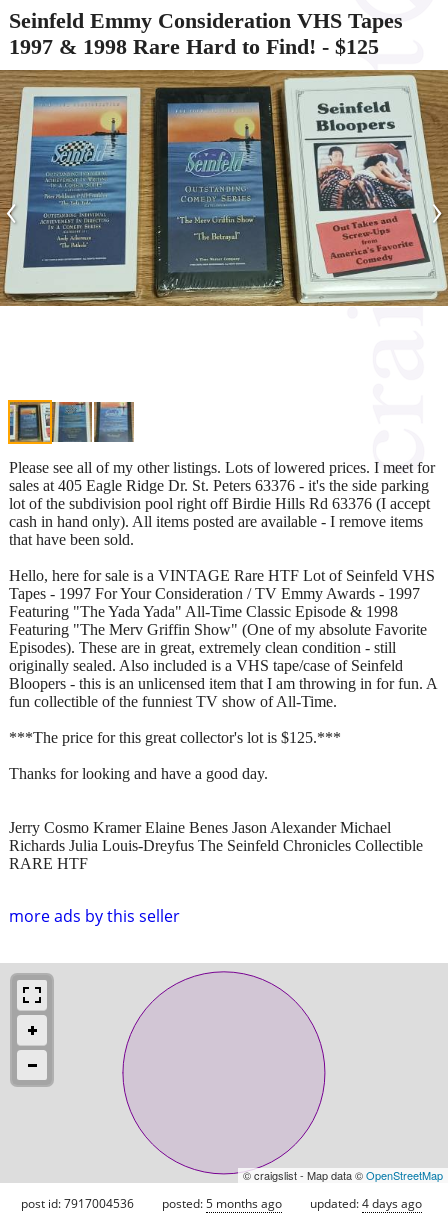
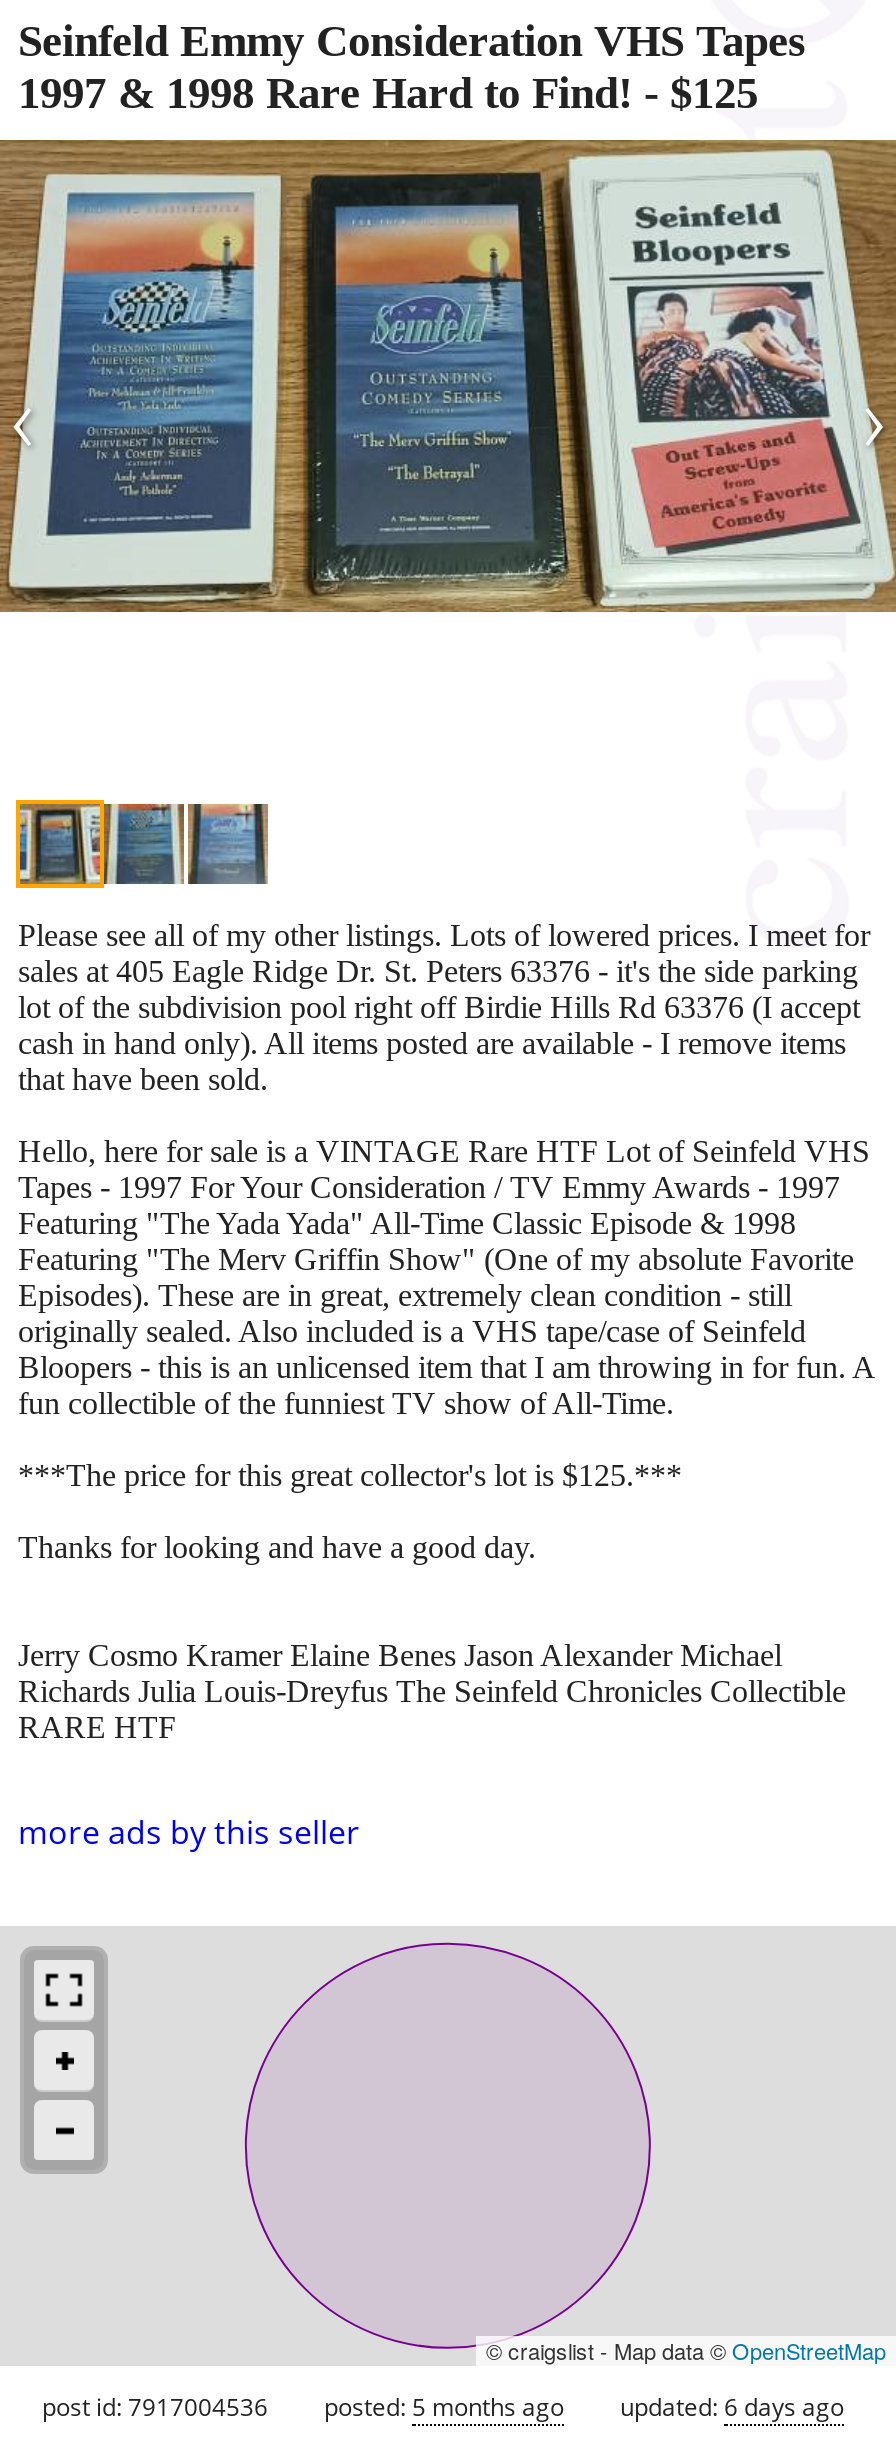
- updated: 4 days ago
+ updated: 6 days ago
